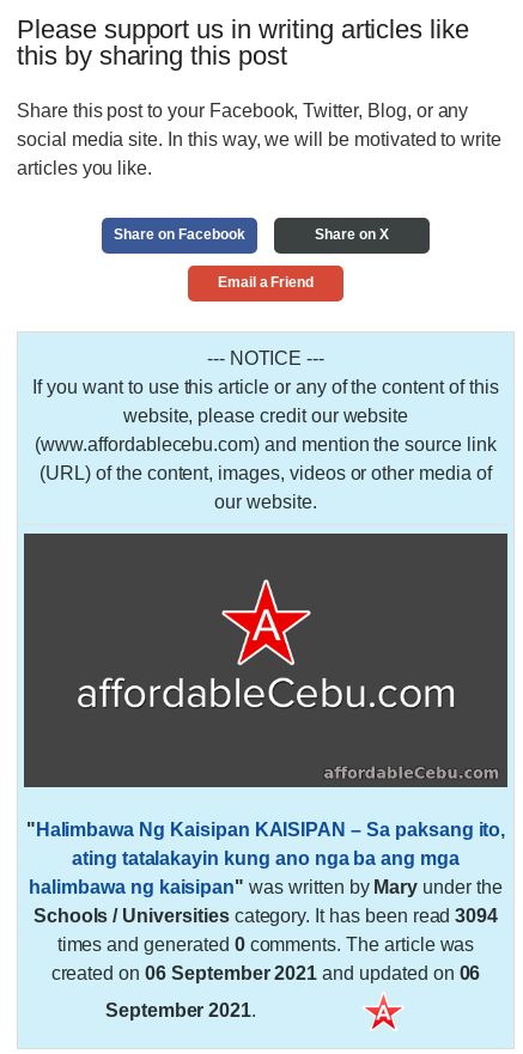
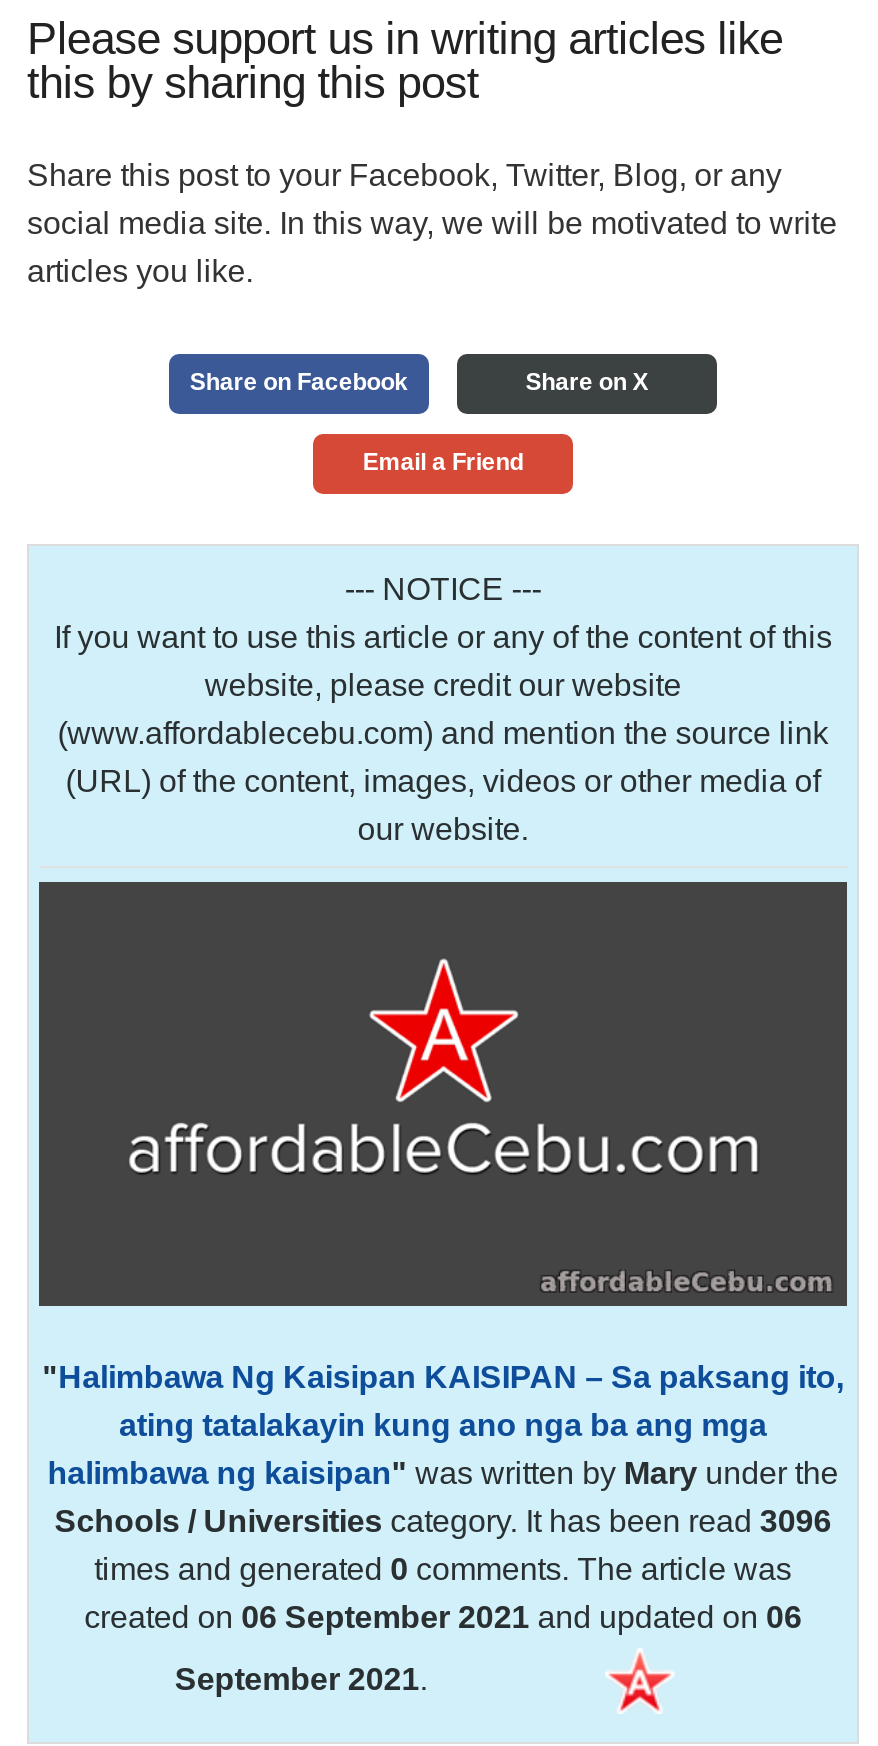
- Schools / Universities category. It has been read 3094
+ Schools / Universities category. It has been read 3096
